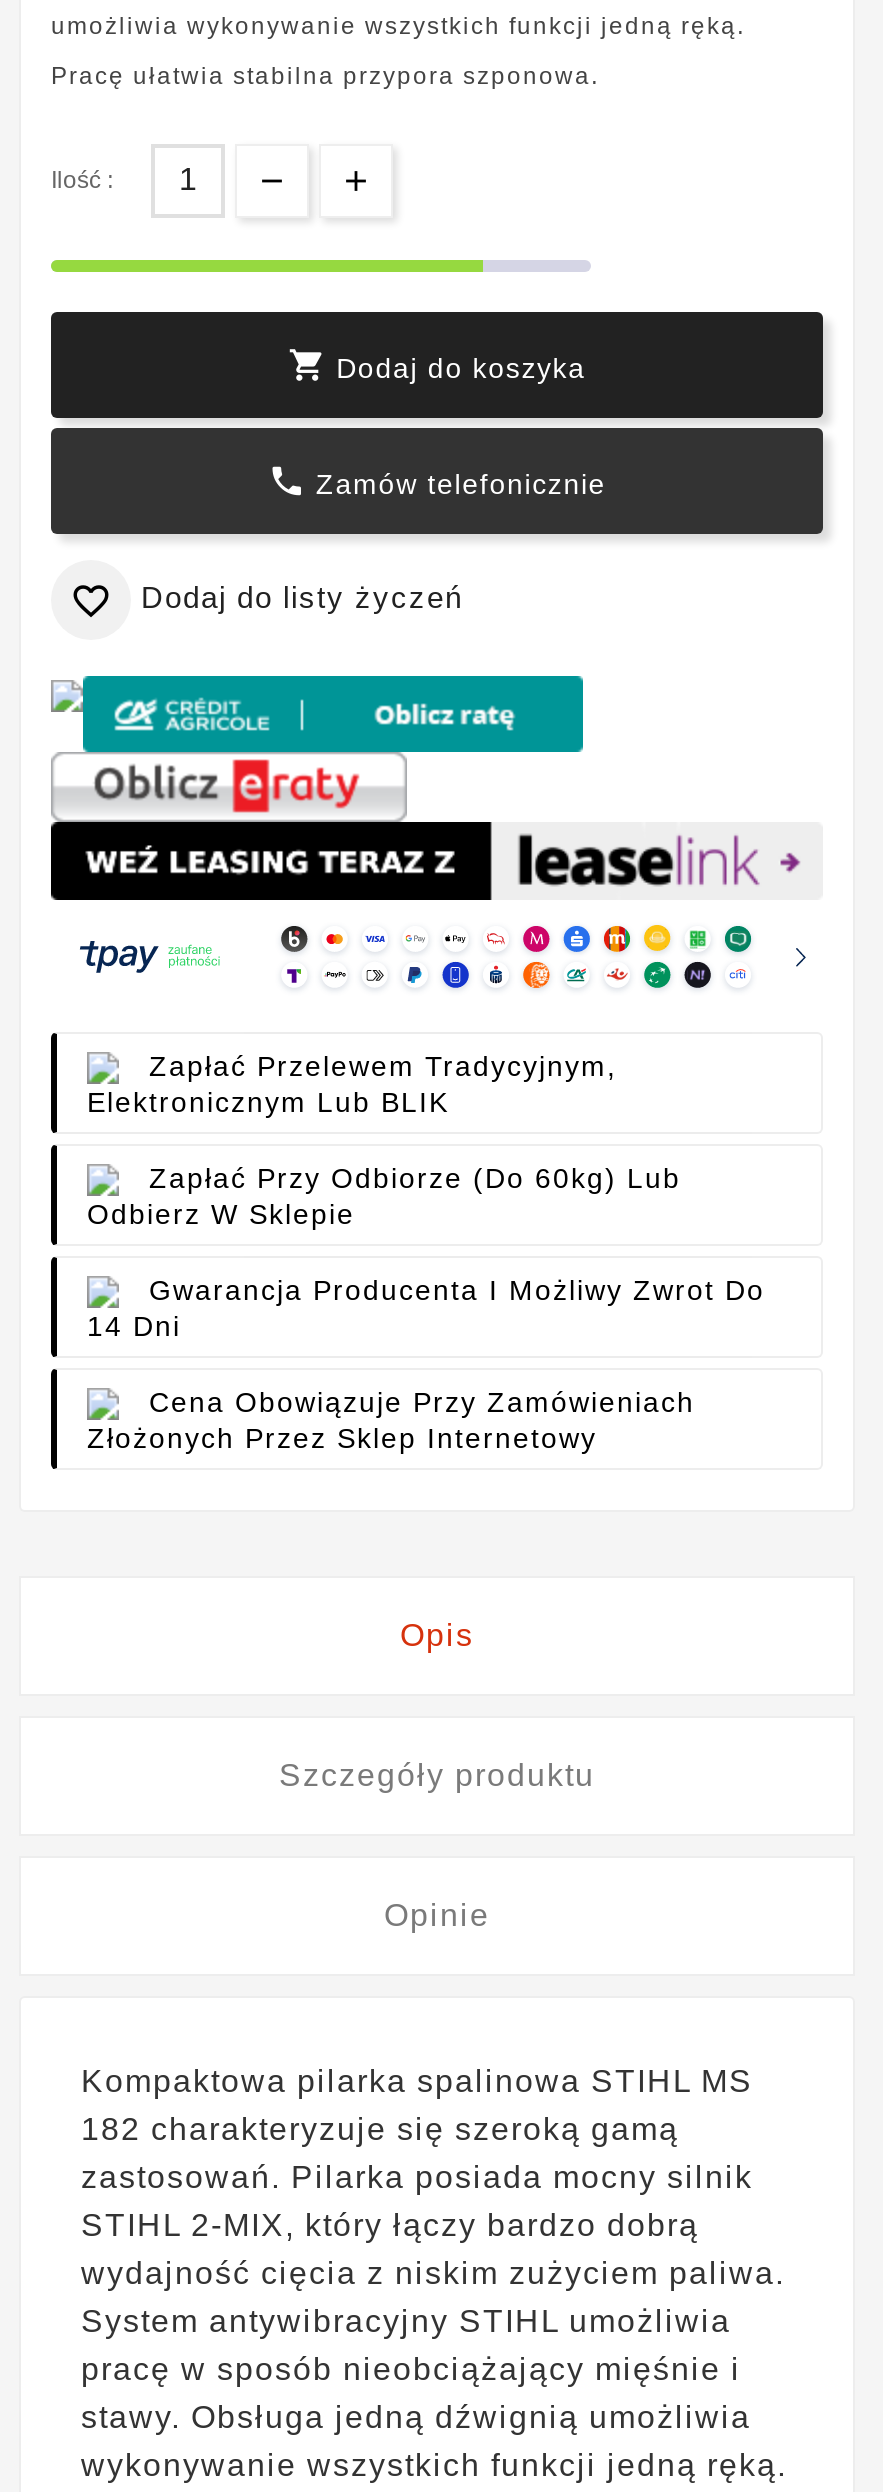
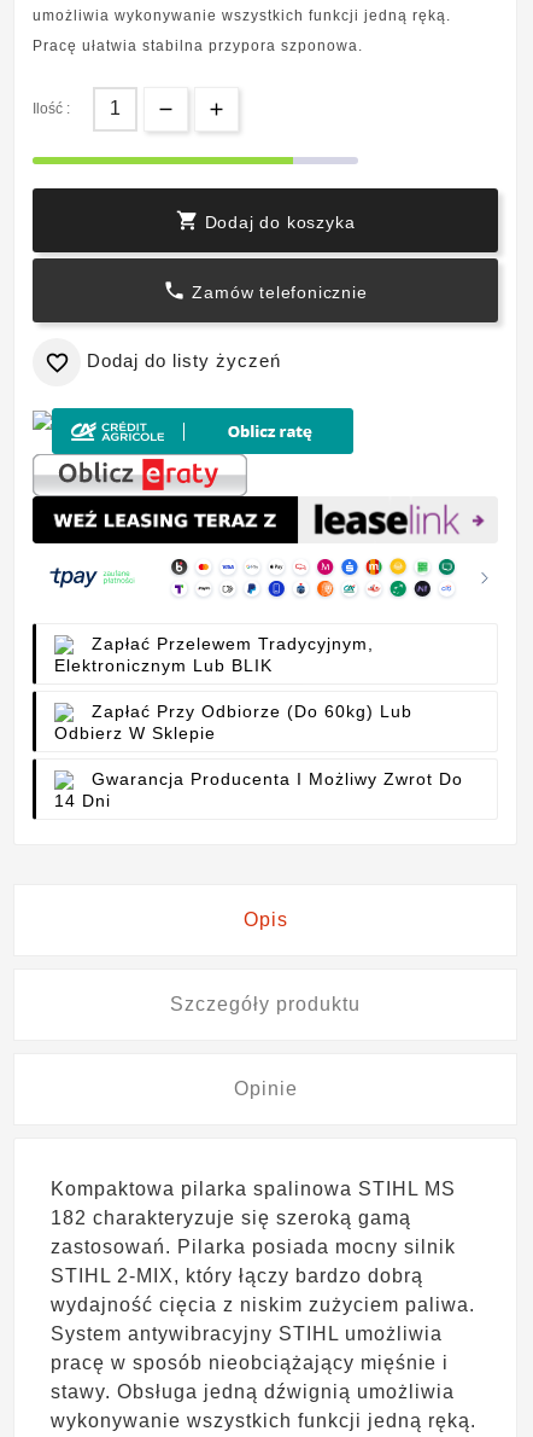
- Cena Obowiązuje Przy Zamówieniach
- Złożonych Przez Sklep Internetowy
